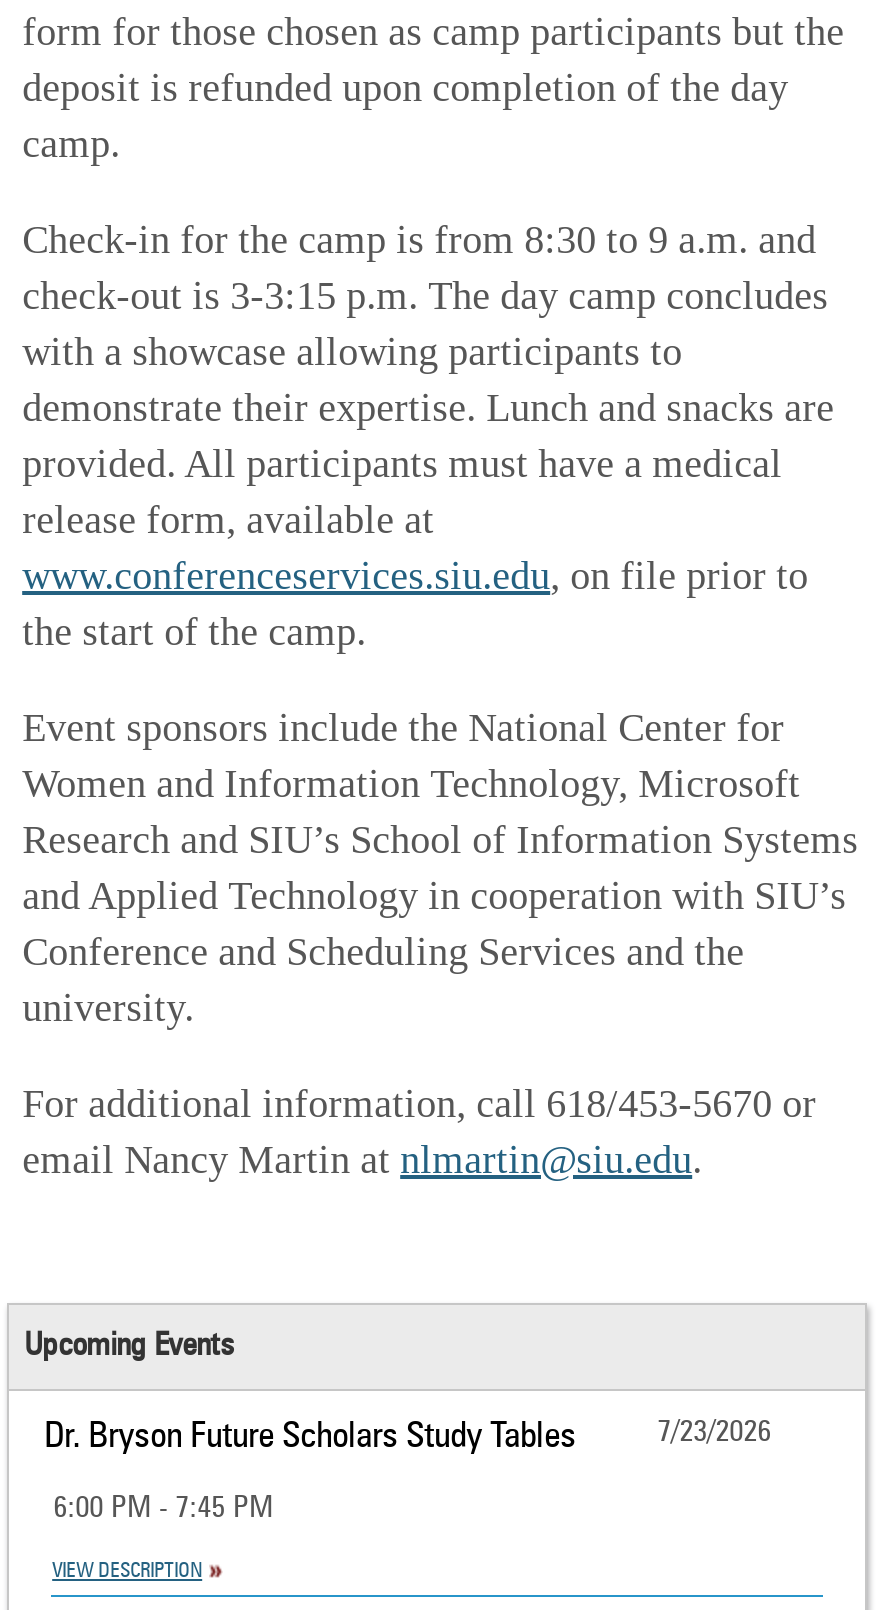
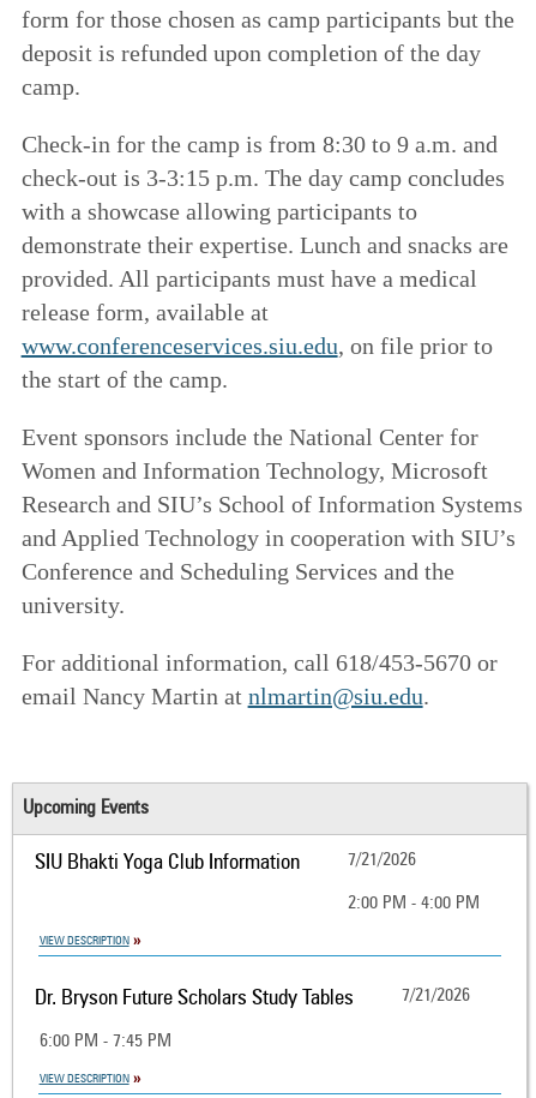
+ SIU Bhakti Yoga Club Information
+ 7/21/2026
+ 2:00 PM - 4:00 PM
+ VIEW DESCRIPTION

- 7/23/2026
+ 7/21/2026
